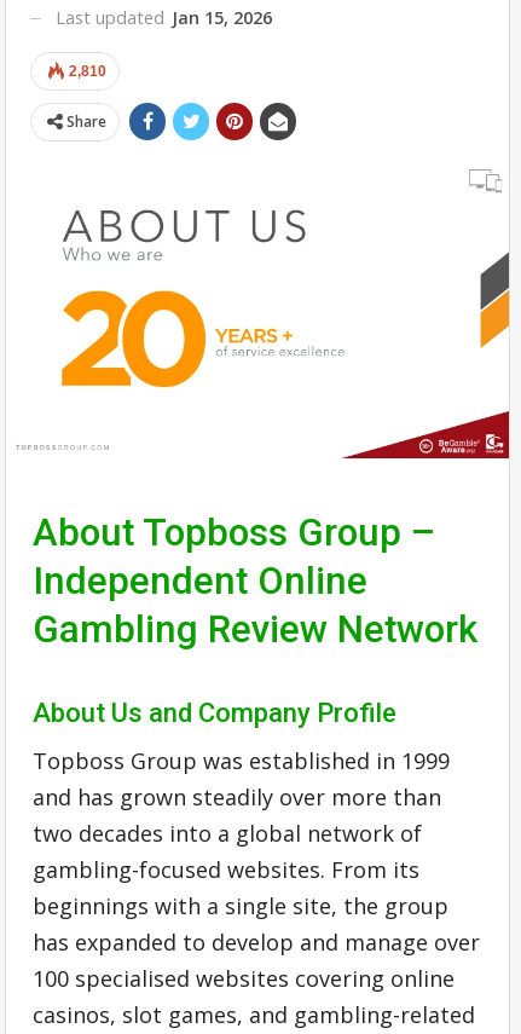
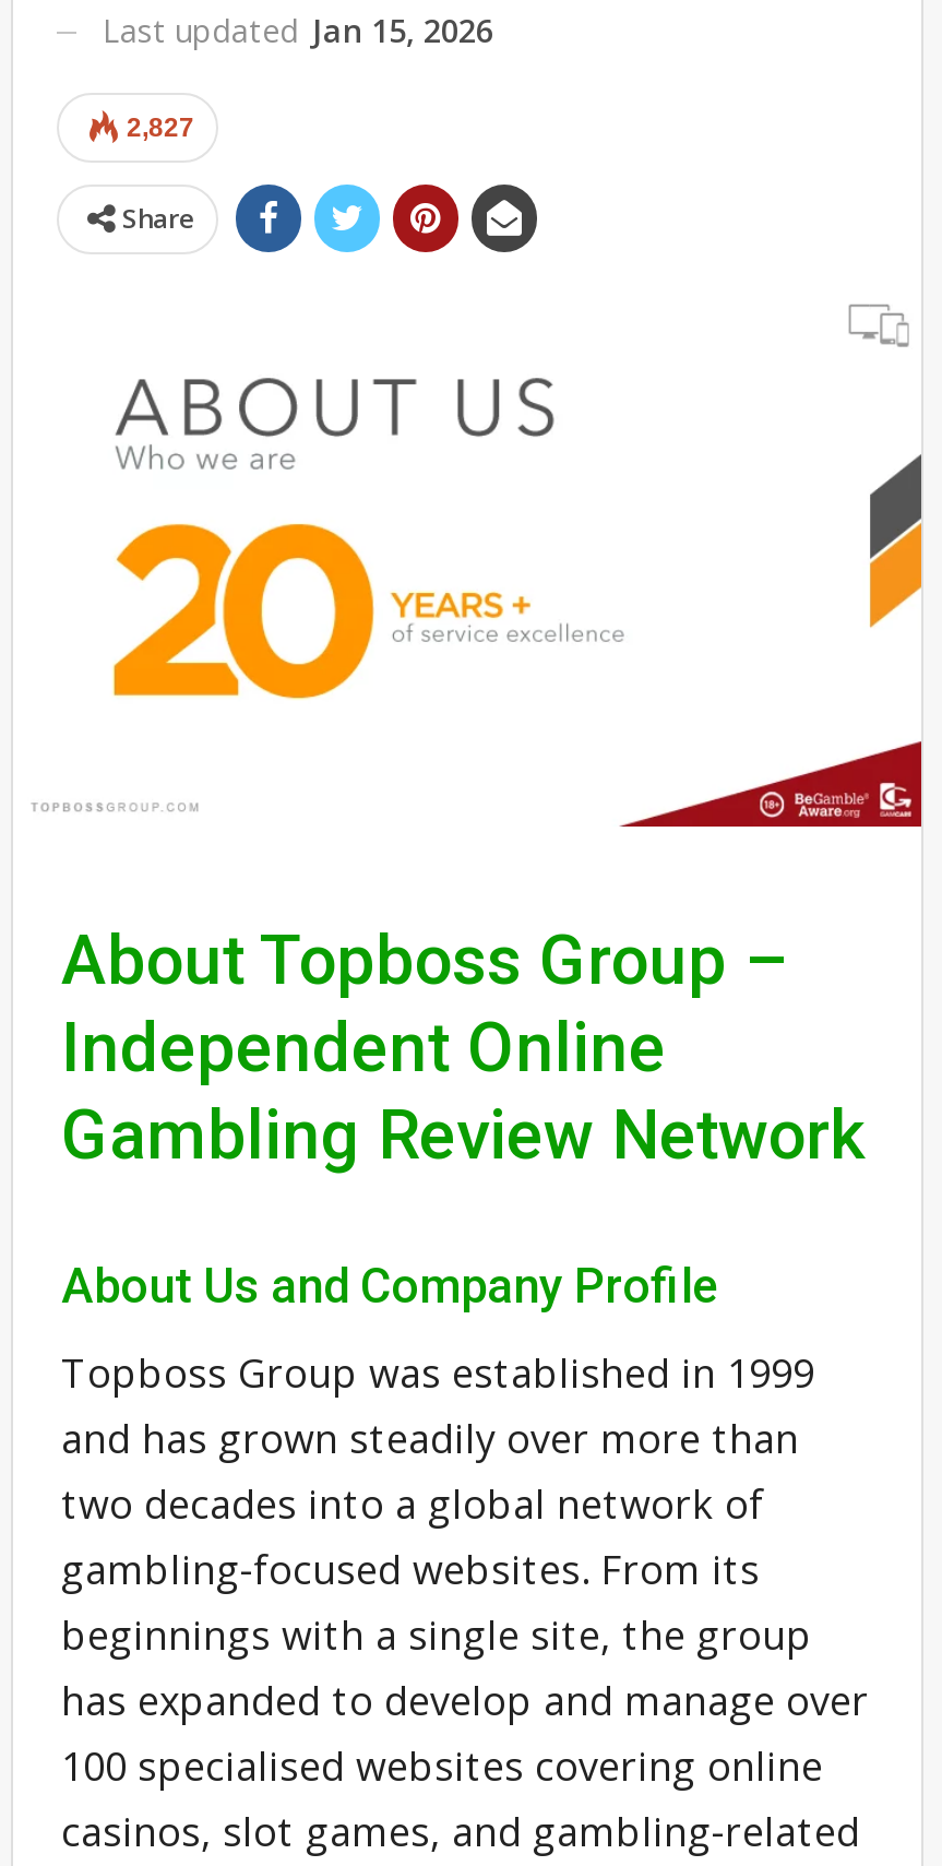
- 2,810
+ 2,827
